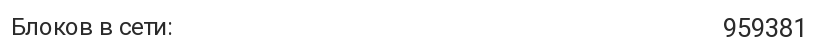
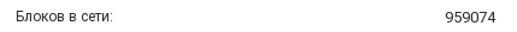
- 959381
+ 959074
